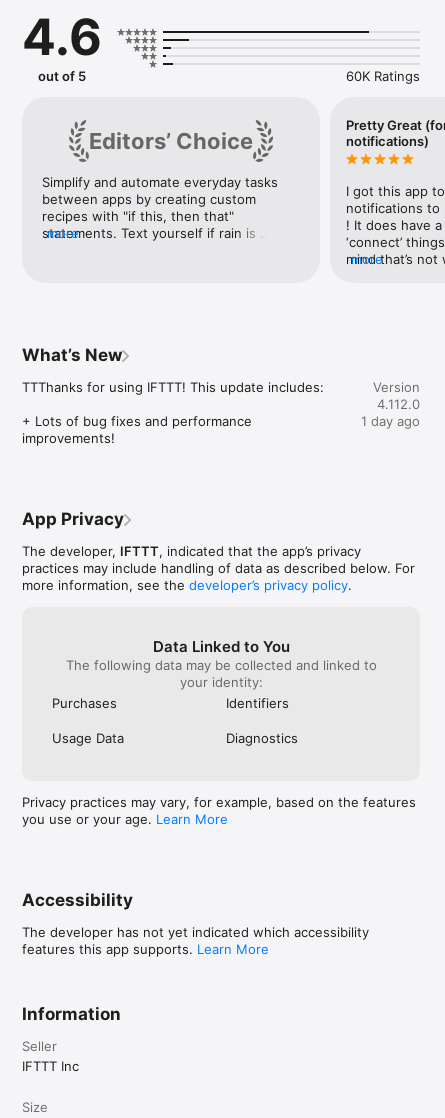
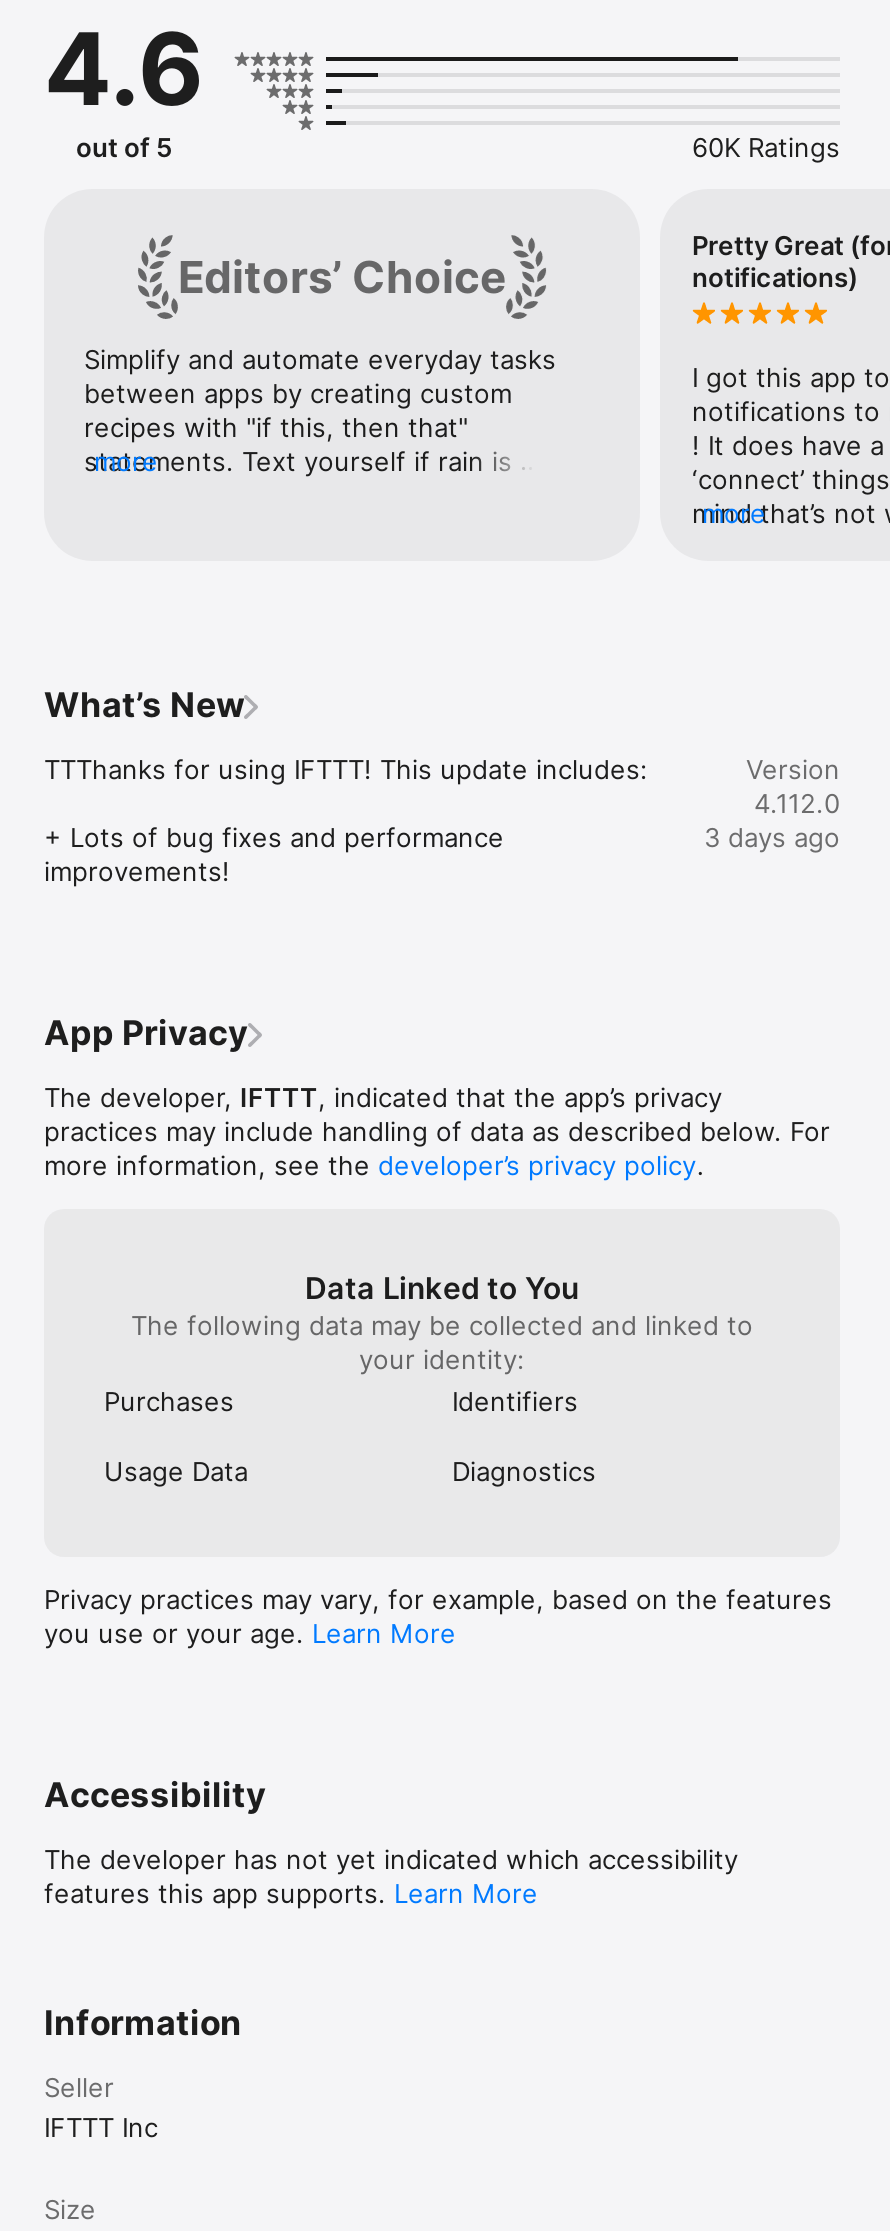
- 1 day ago
+ 3 days ago
